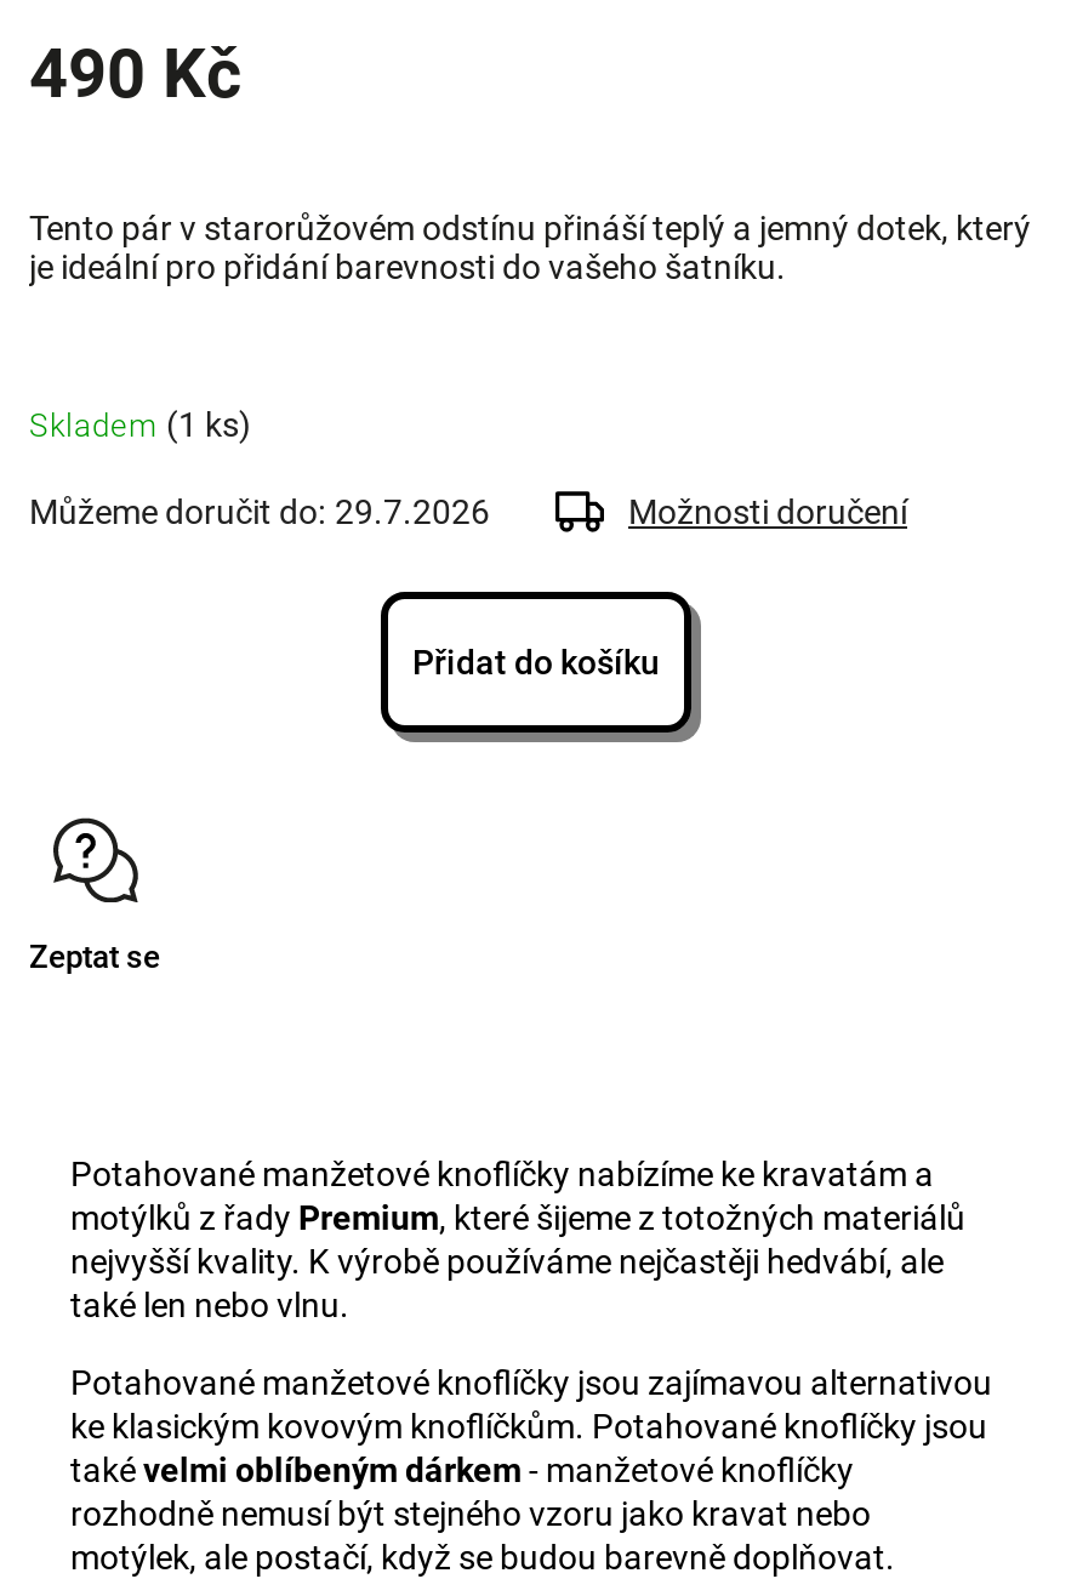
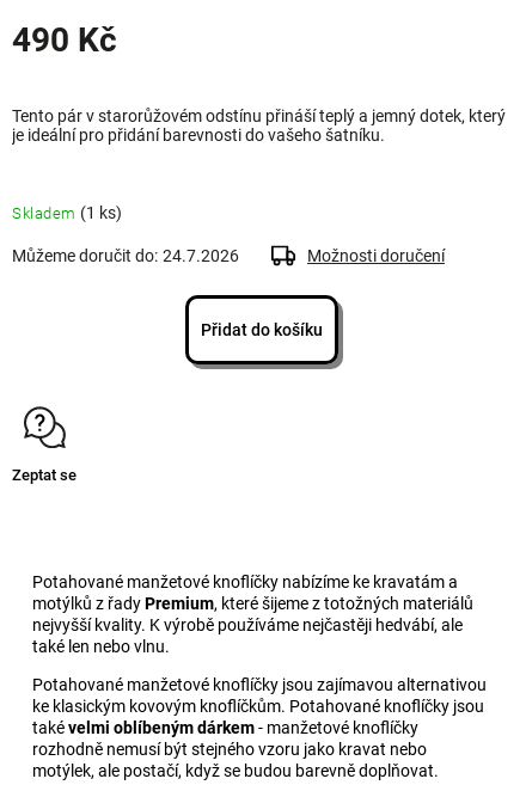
- Můžeme doručit do: 29.7.2026
+ Můžeme doručit do: 24.7.2026
